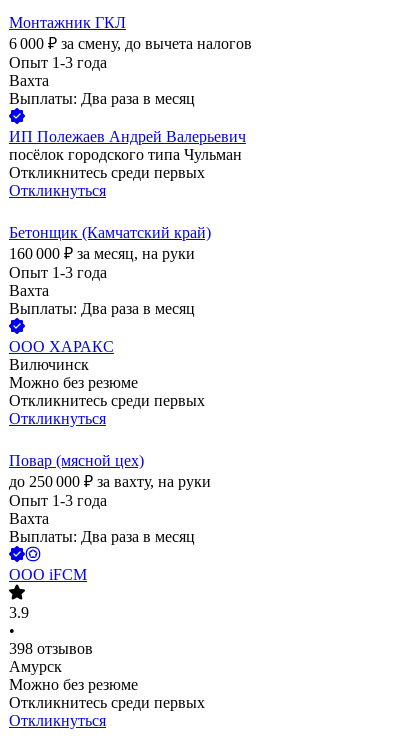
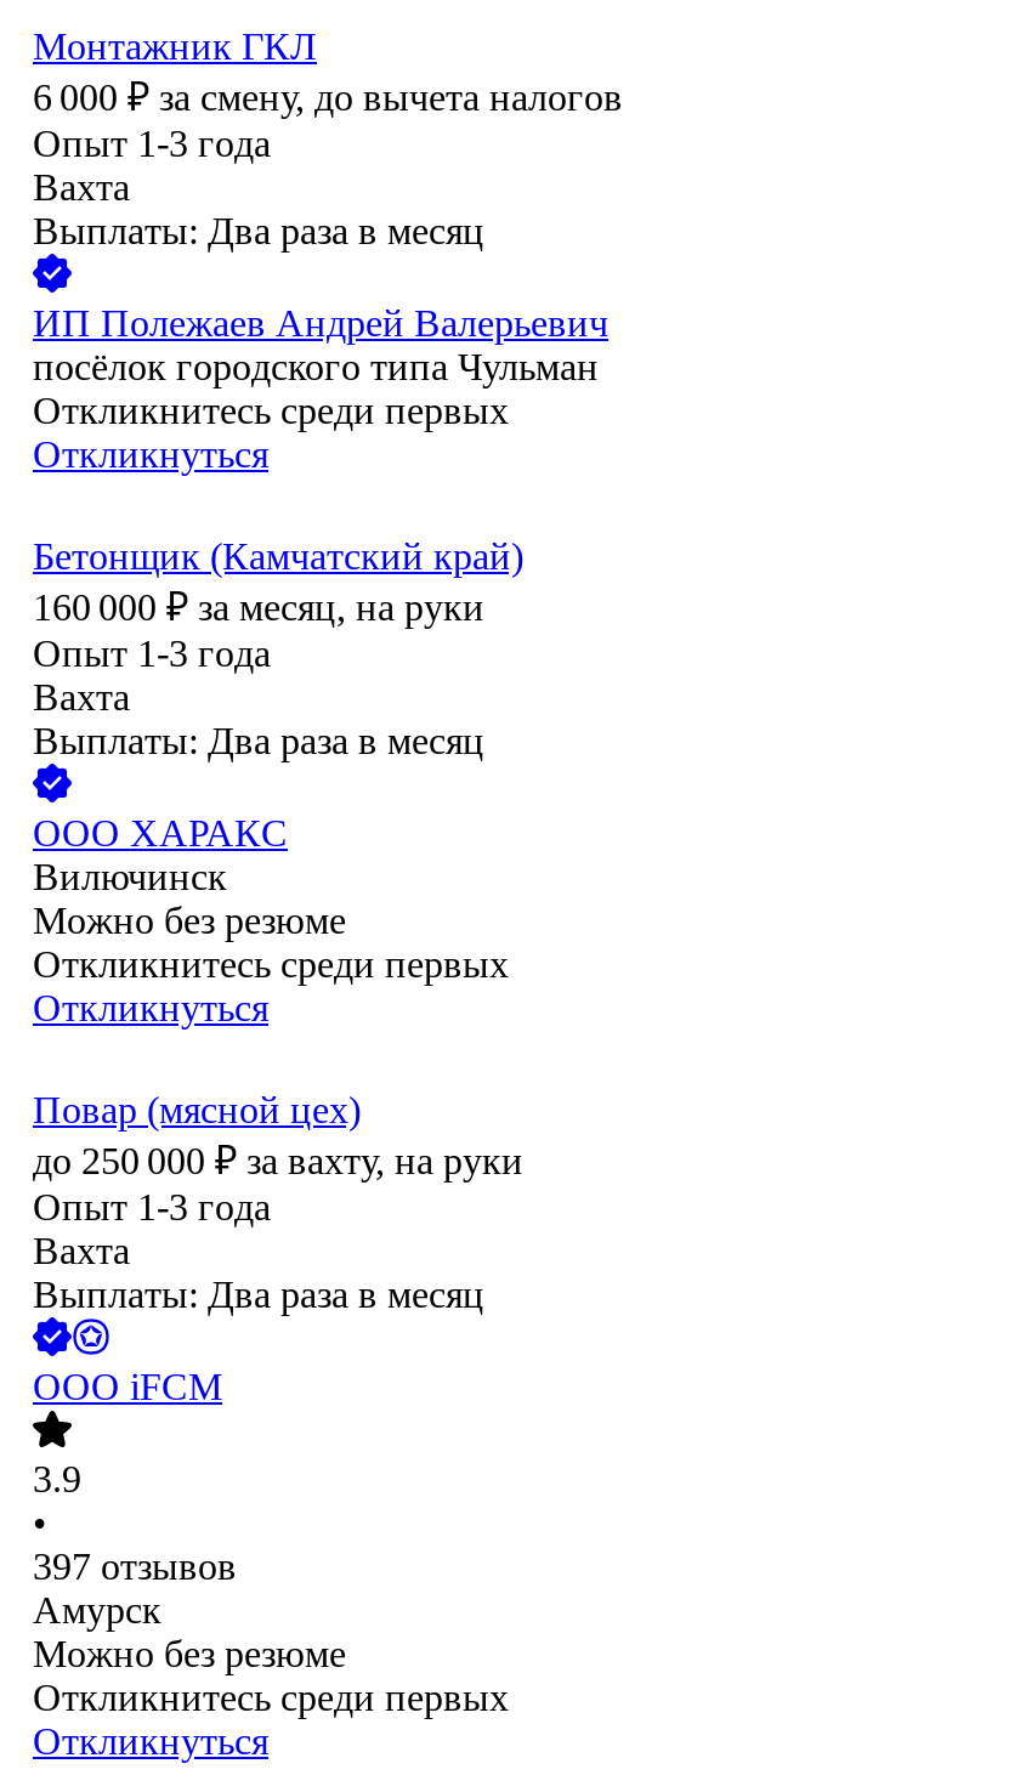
- 398 отзывов
+ 397 отзывов
